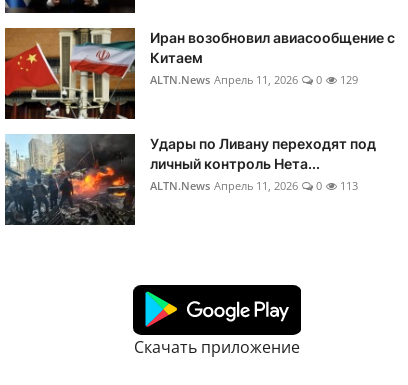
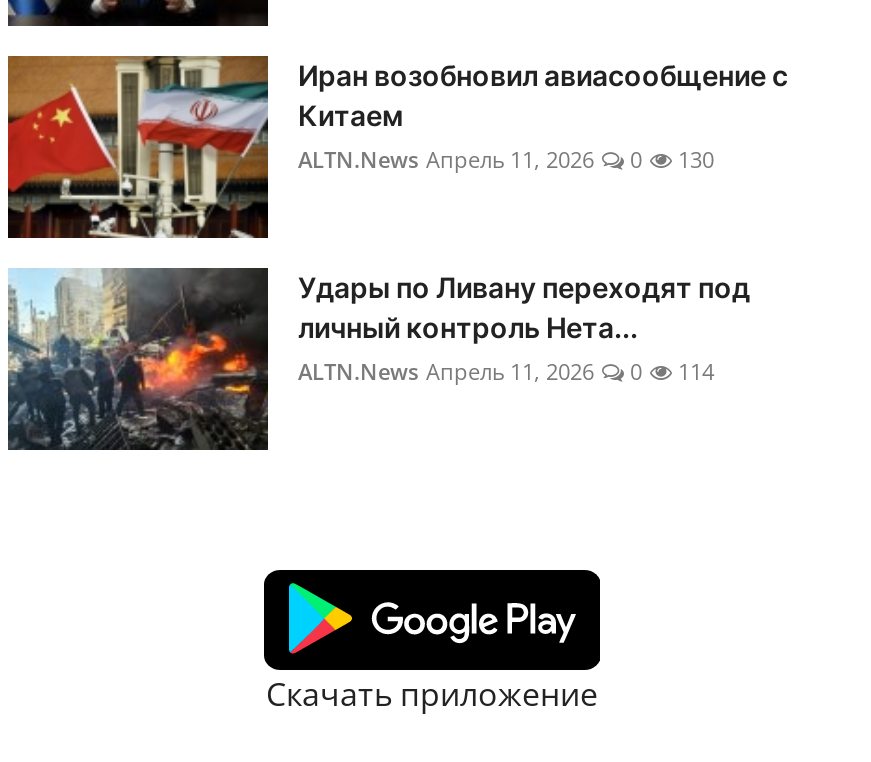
- ALTN.News Апрель 11, 2026 0 129
+ ALTN.News Апрель 11, 2026 0 130

- ALTN.News Апрель 11, 2026 0 113
+ ALTN.News Апрель 11, 2026 0 114
